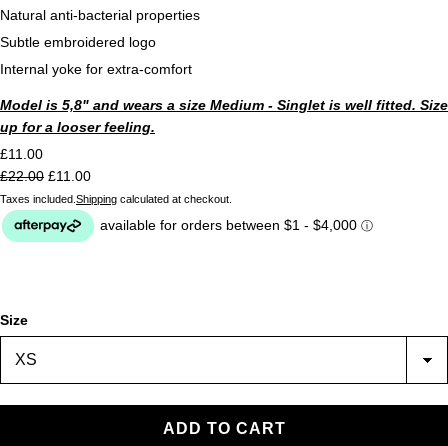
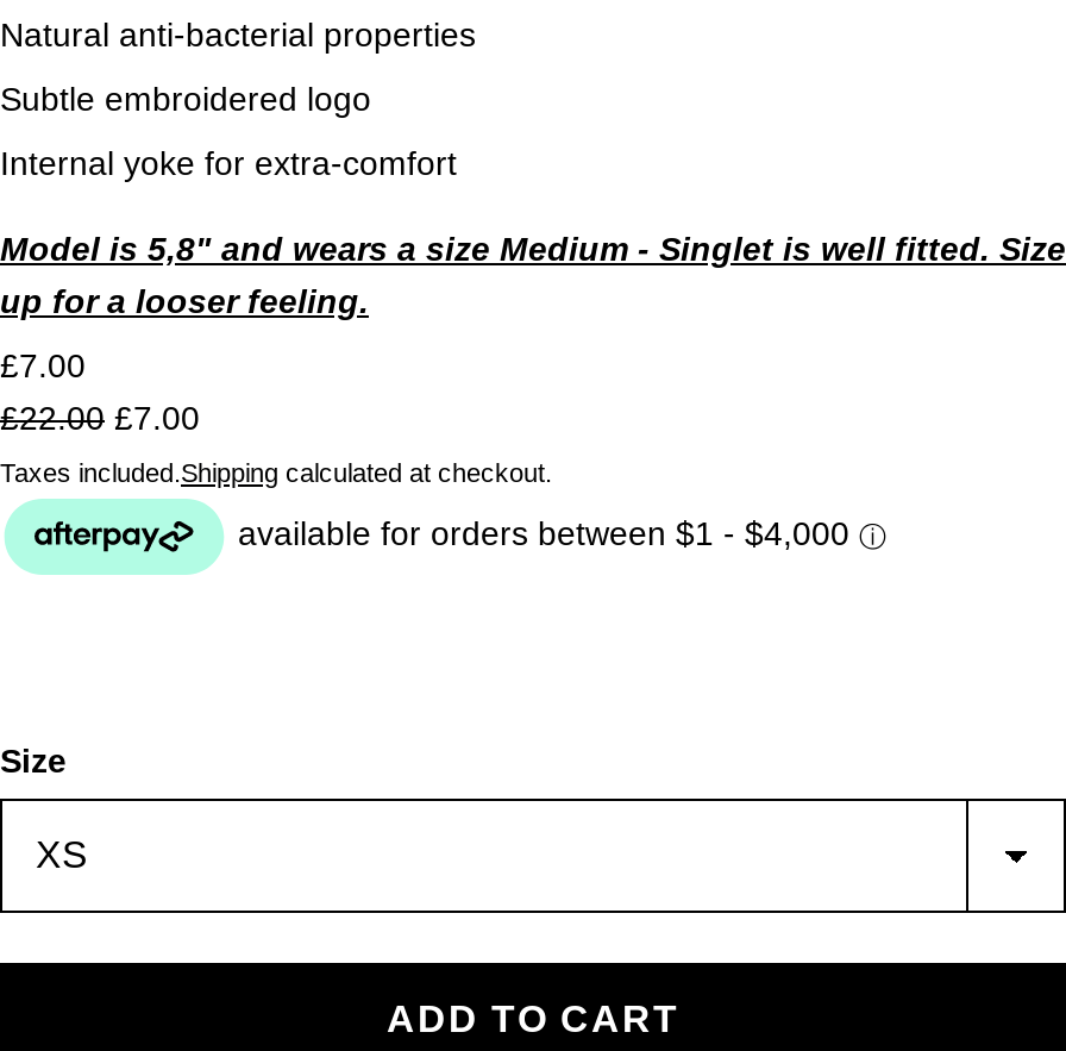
- £11.00
+ £7.00

- £22.00 £11.00
+ £22.00 £7.00
